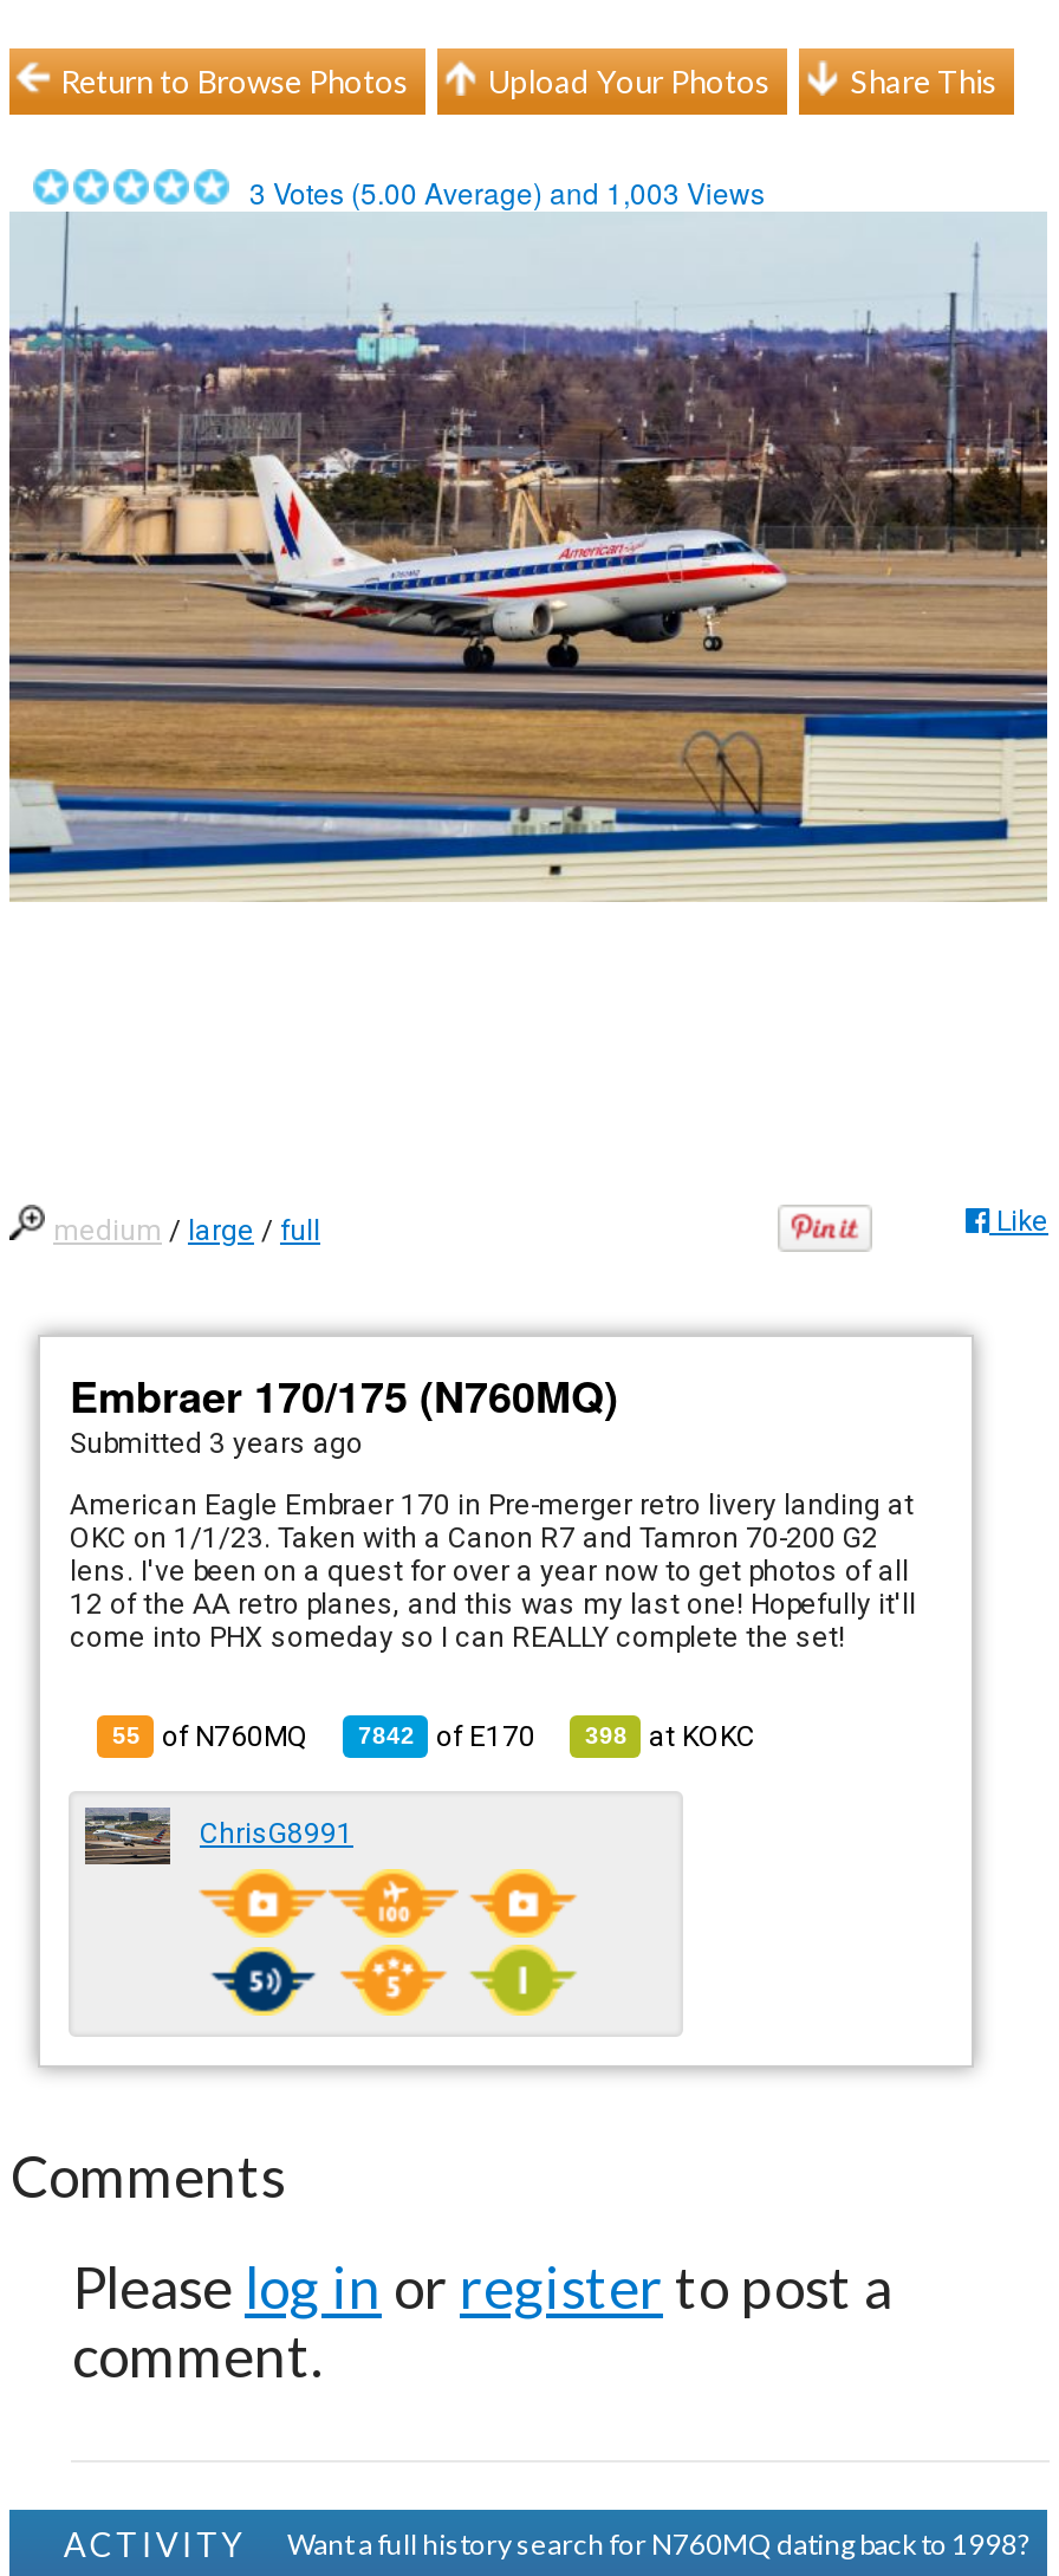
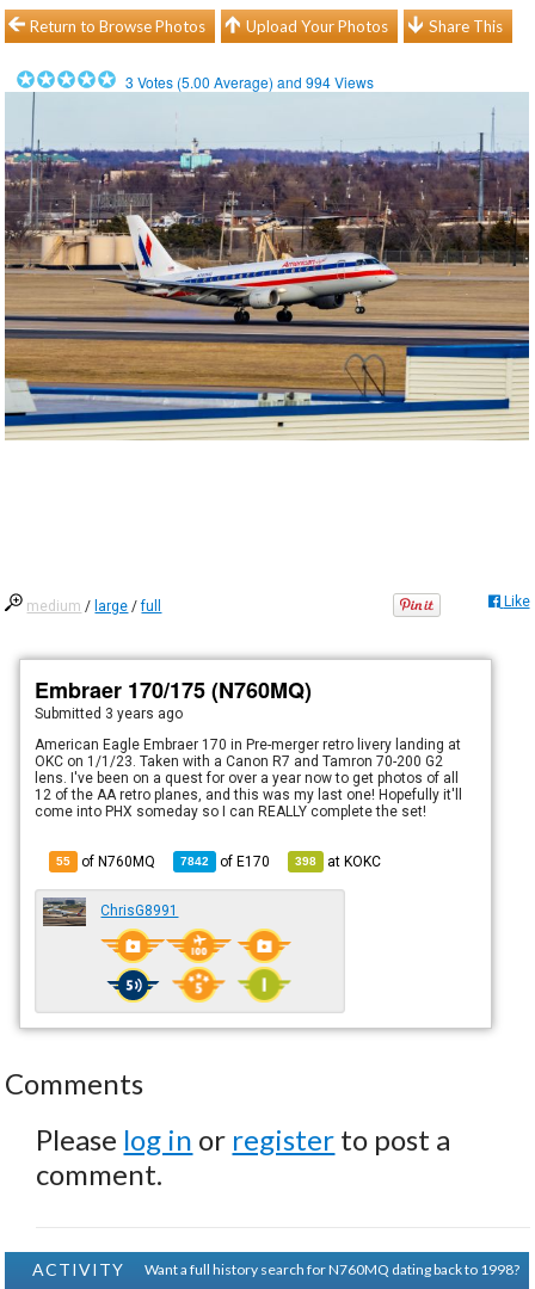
- 3 Votes (5.00 Average) and 1,003 Views
+ 3 Votes (5.00 Average) and 994 Views
